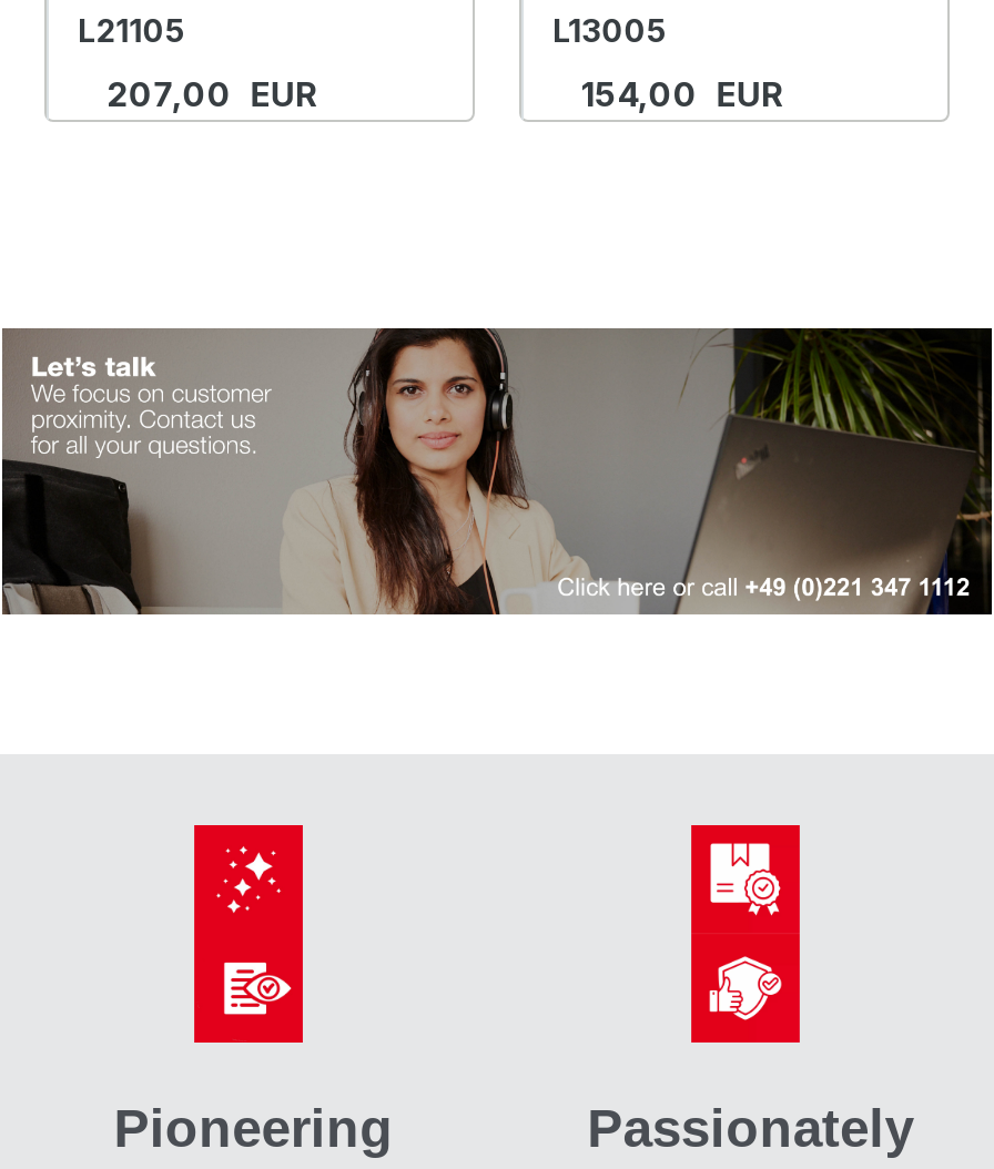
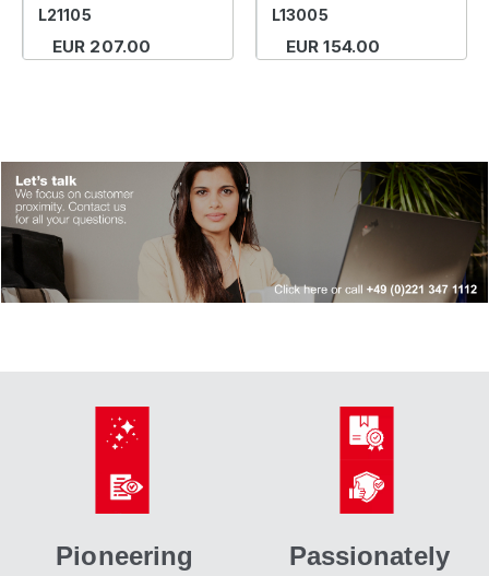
- 207,00 EUR
+ EUR 207.00

- 154,00 EUR
+ EUR 154.00
